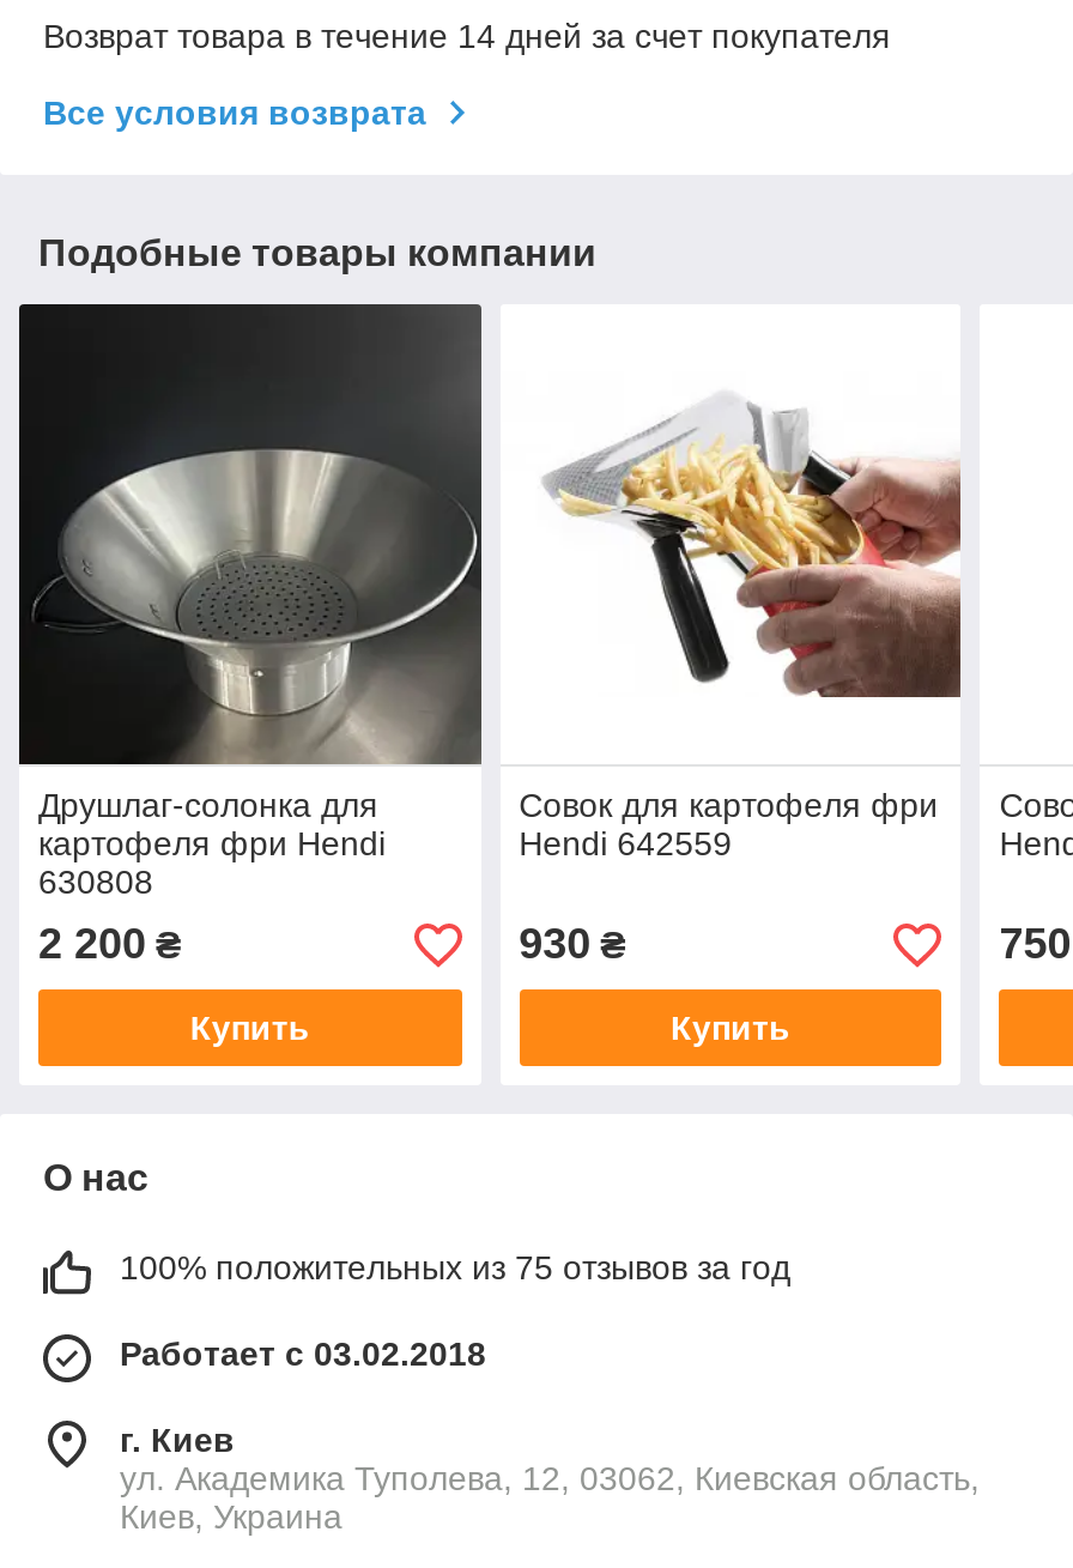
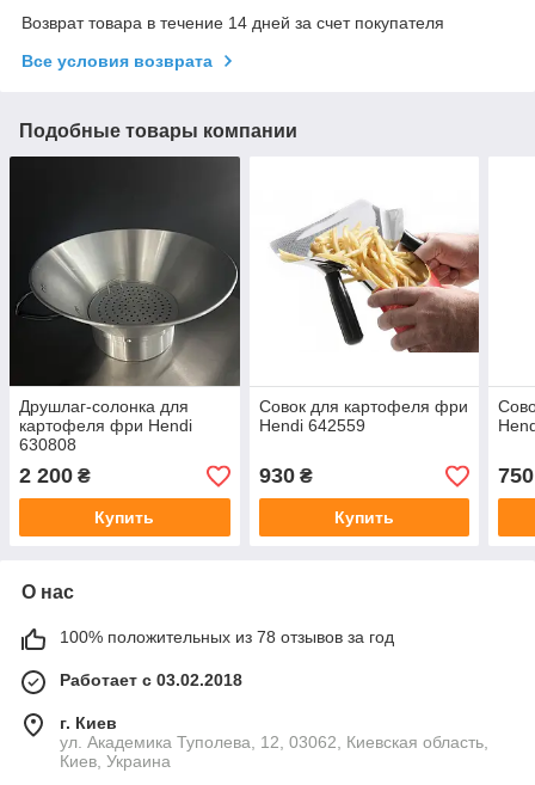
- 100% положительных из 75 отзывов за год
+ 100% положительных из 78 отзывов за год
